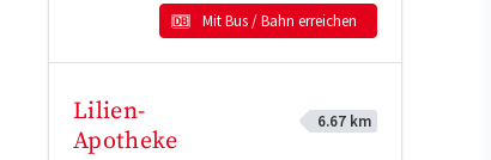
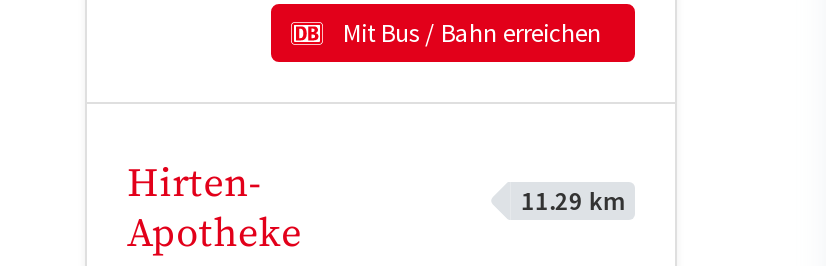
- Lilien-
+ Hirten-

- 6.67 km
+ 11.29 km
